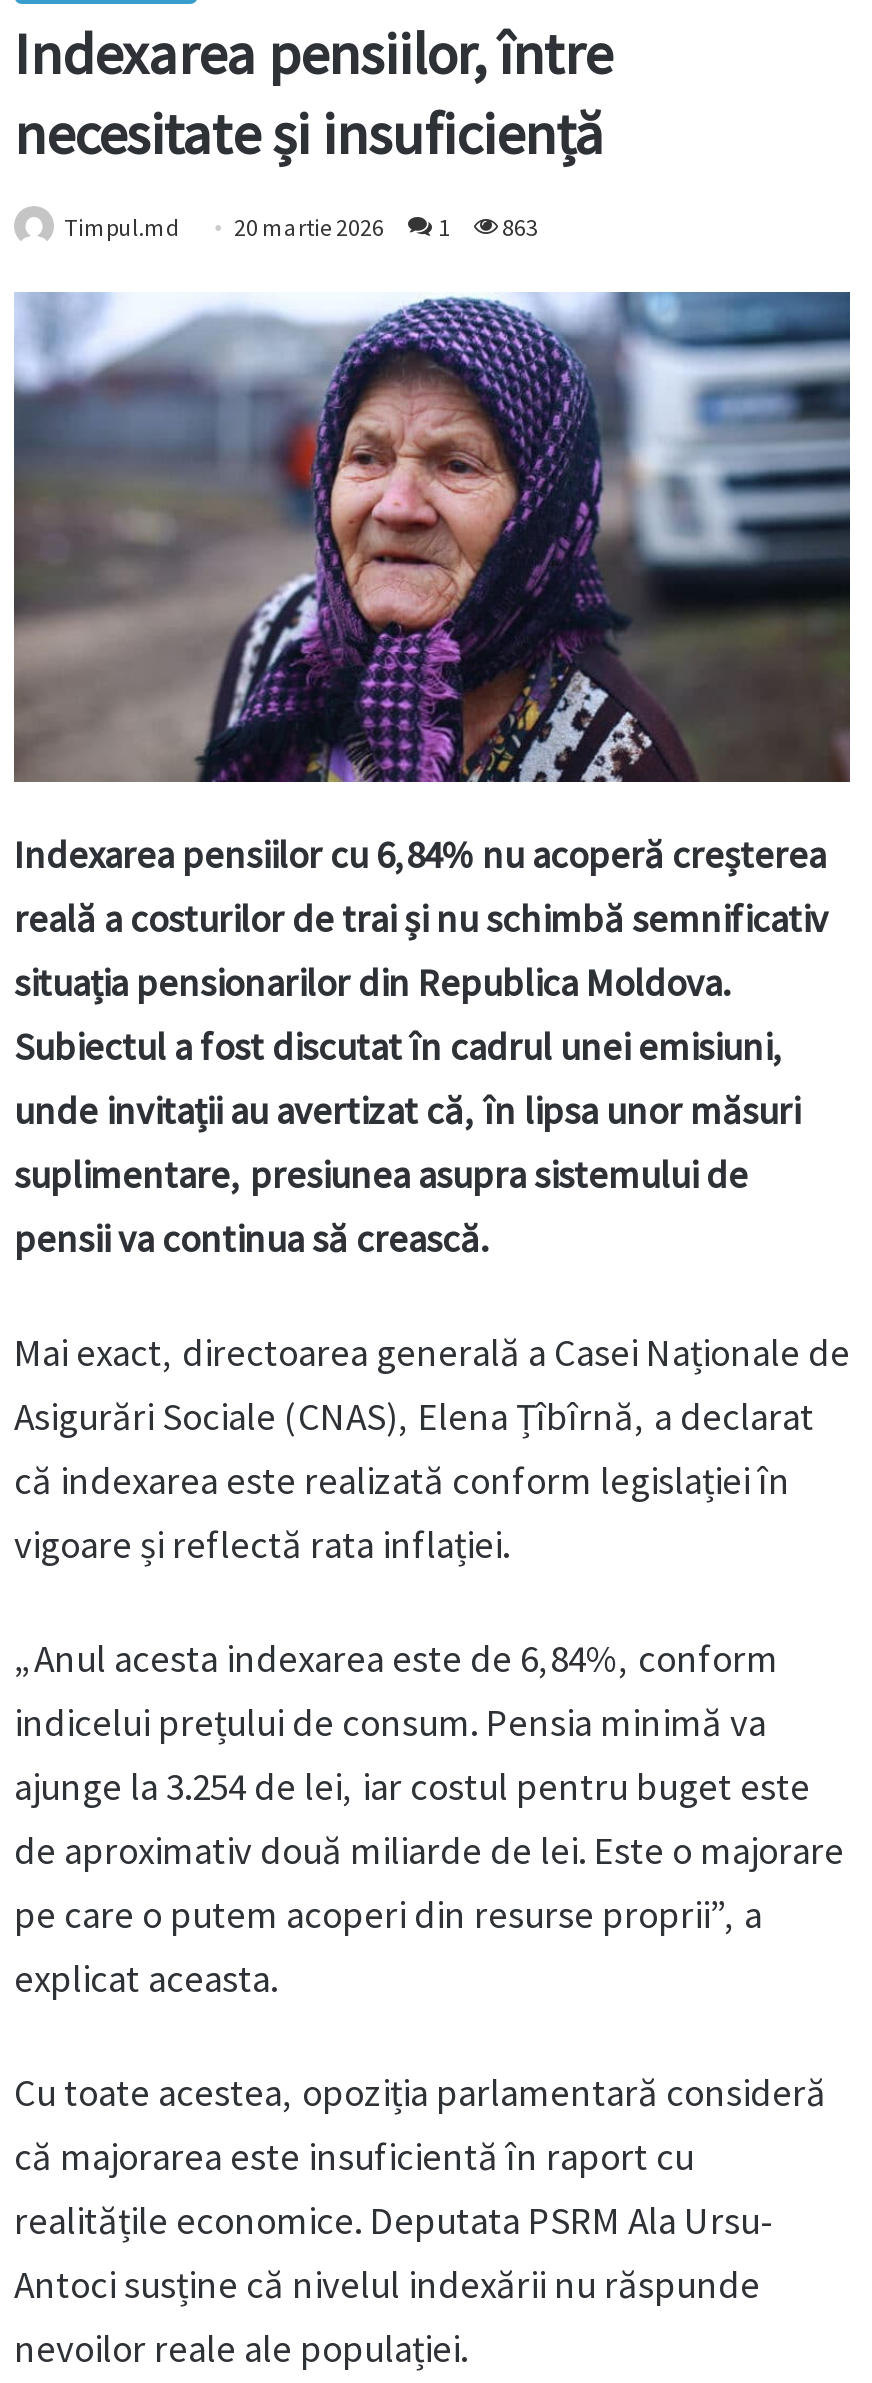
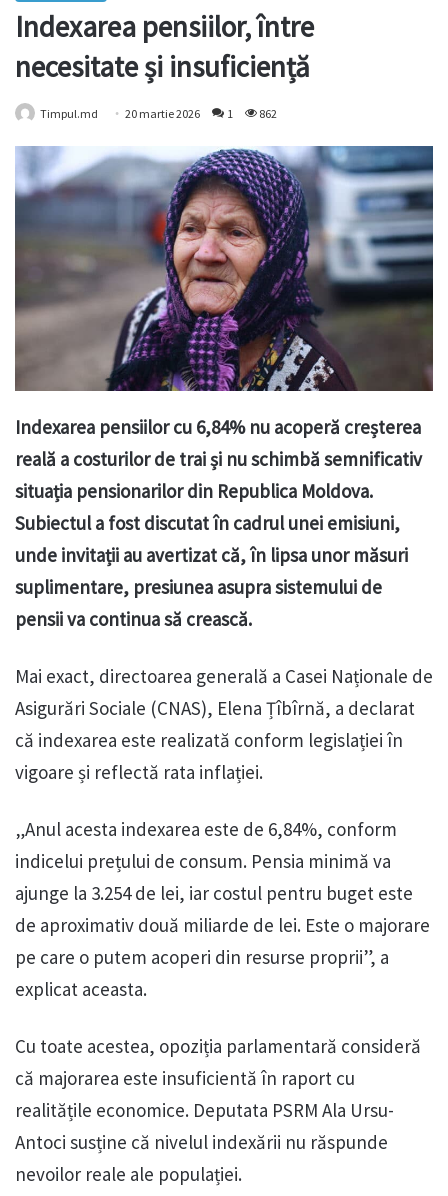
- Timpul.md 20 martie 2026 1 863
+ Timpul.md 20 martie 2026 1 862
